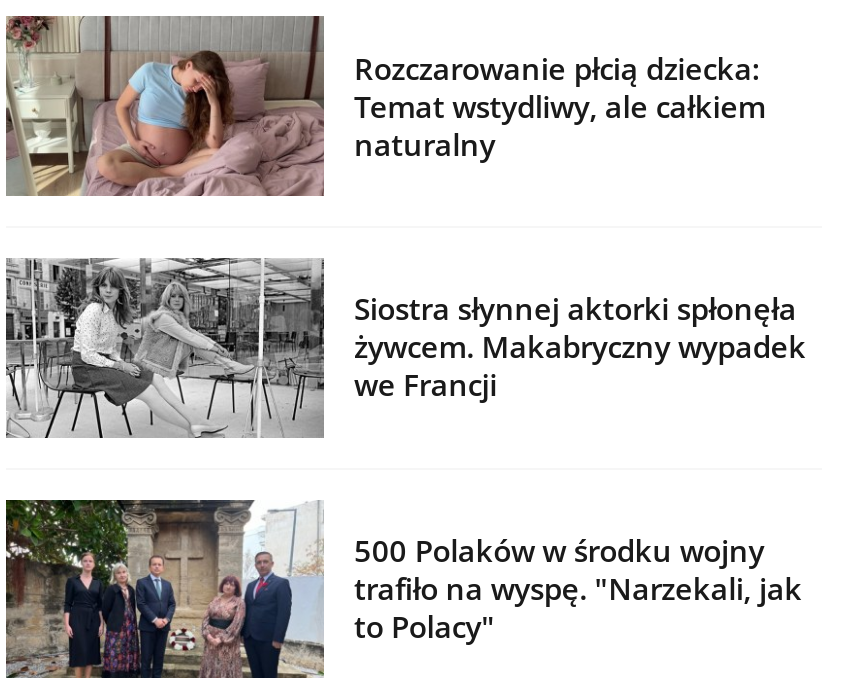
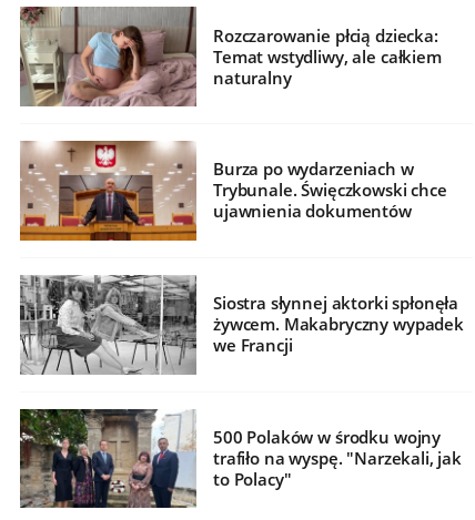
+ [image]
+ Burza po wydarzeniach w
+ Trybunale. Święczkowski chce
+ ujawnienia dokumentów
